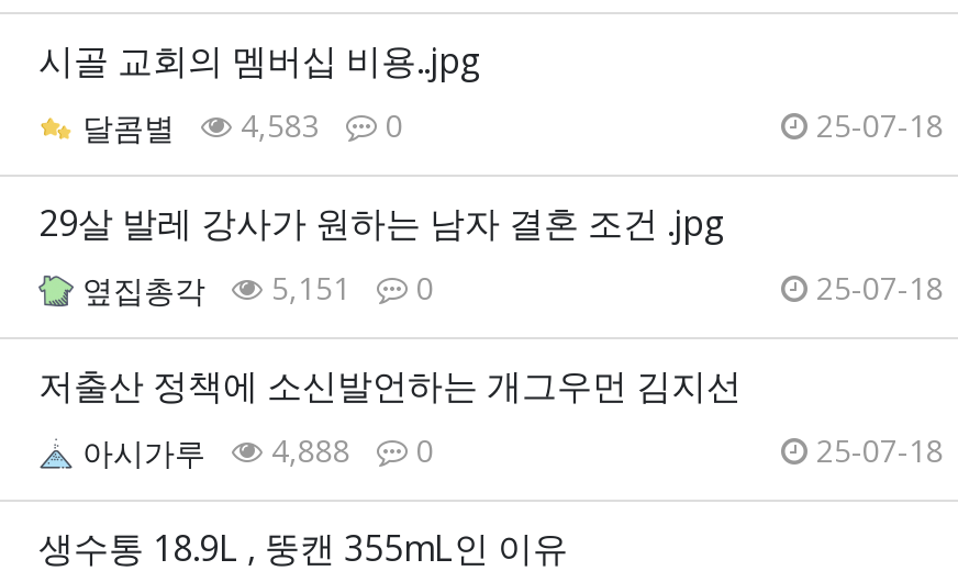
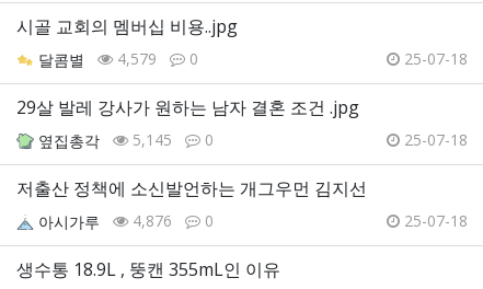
- 달콤별 4,583 0
+ 달콤별 4,579 0

- 옆집총각 5,151 0
+ 옆집총각 5,145 0

- 아시가루 4,888 0
+ 아시가루 4,876 0
